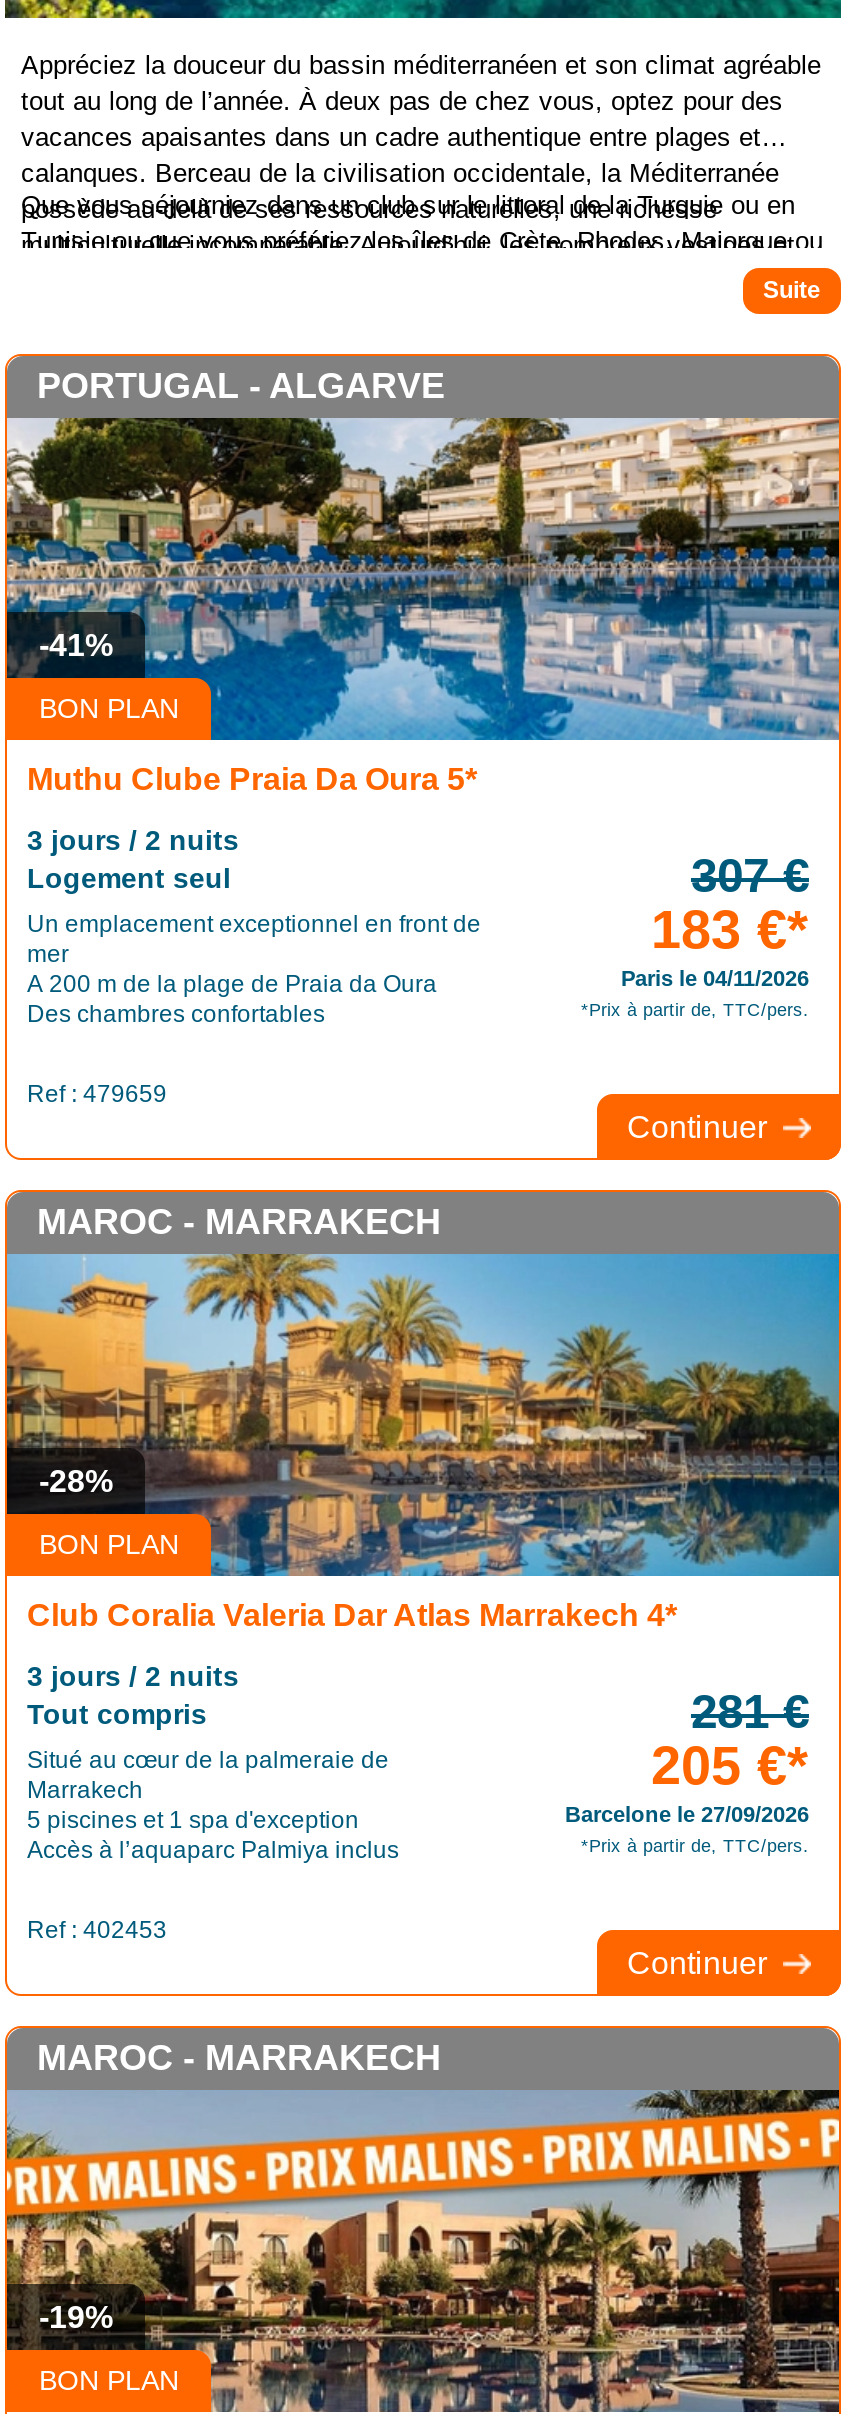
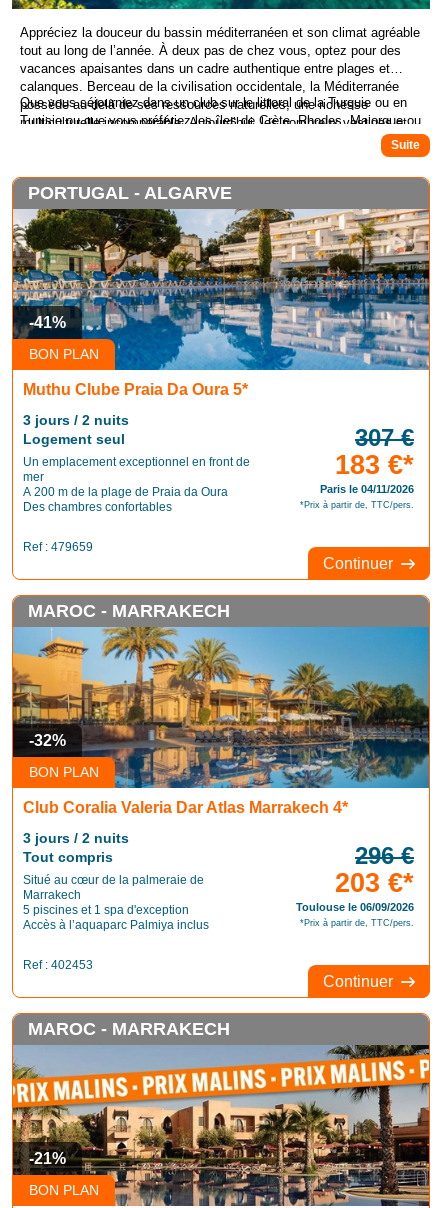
- -28%
+ -32%

- 281 €
+ 296 €

- 205 €*
+ 203 €*

- Barcelone le 27/09/2026
+ Toulouse le 06/09/2026

- -19%
+ -21%
